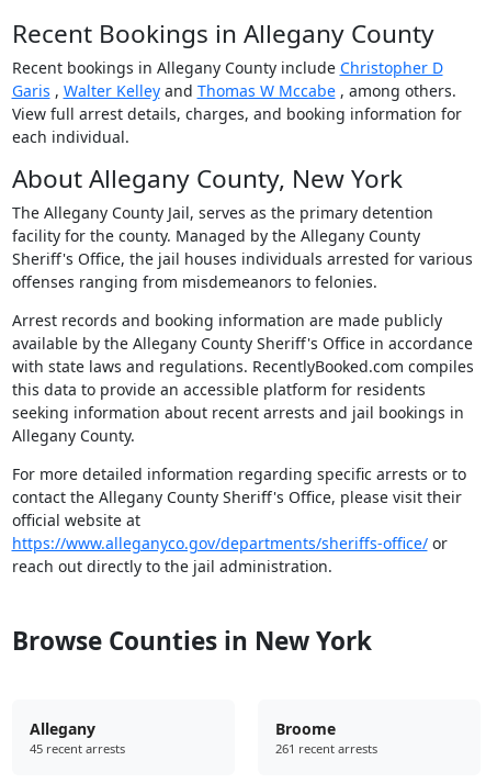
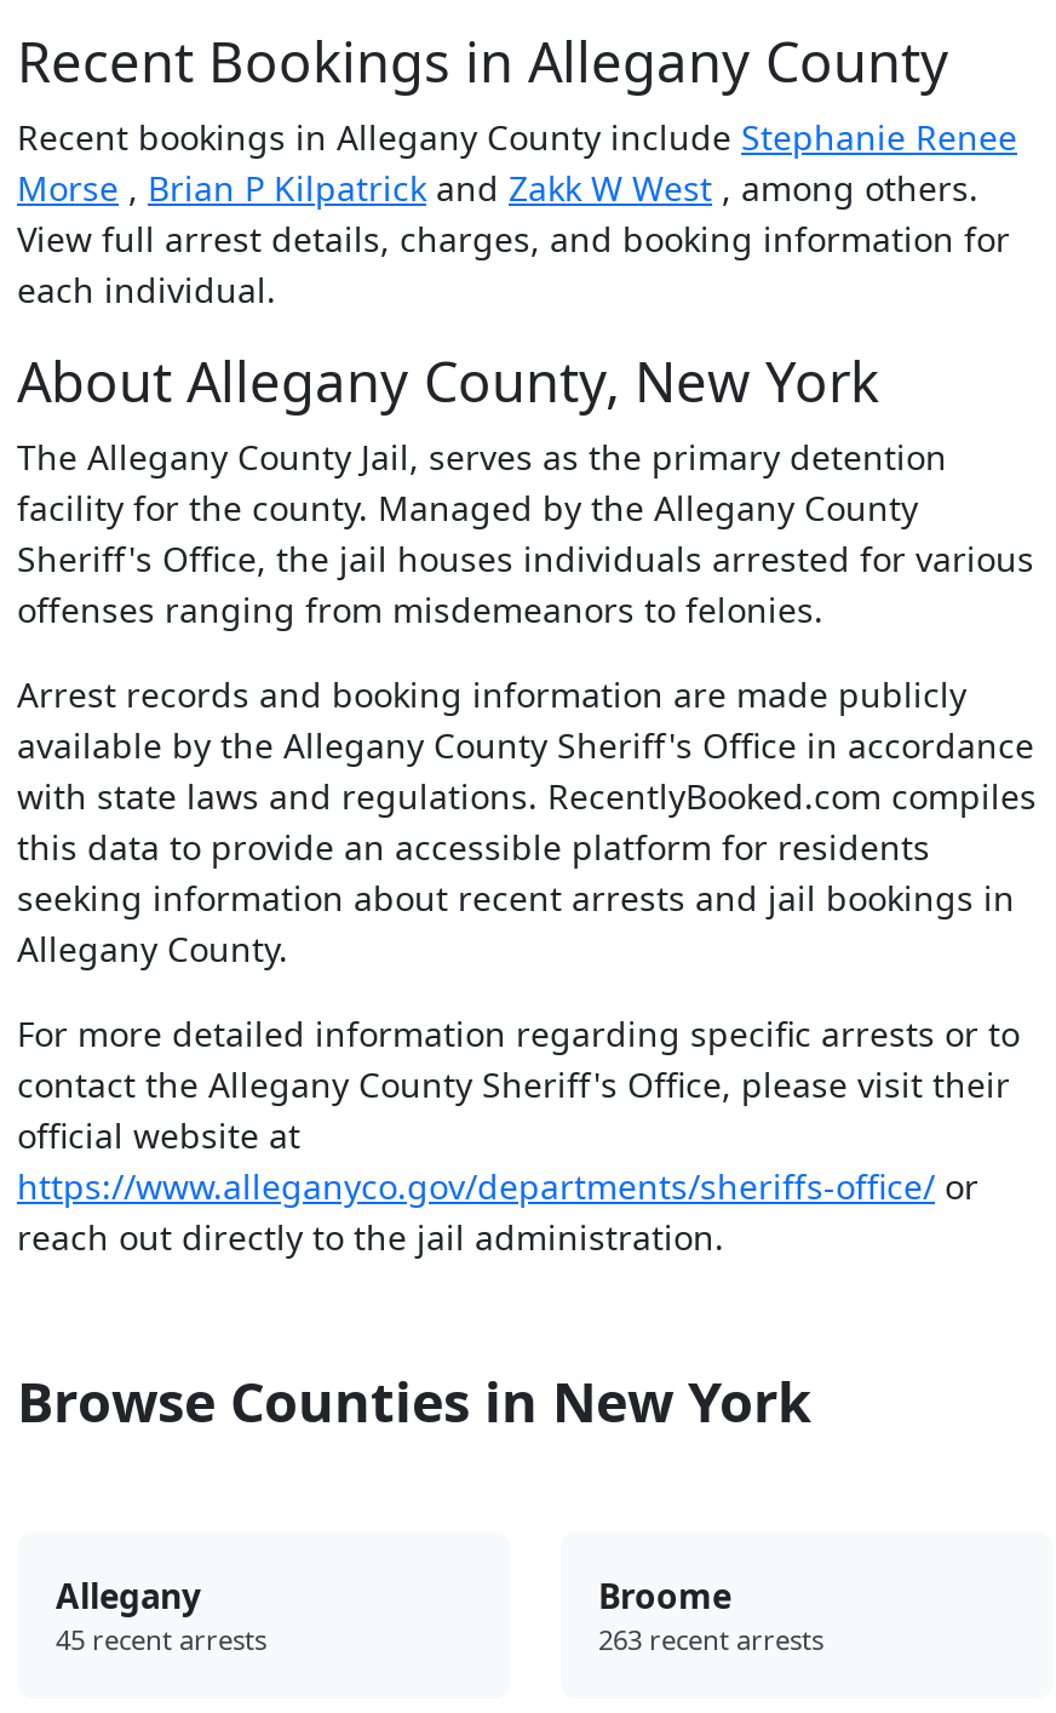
- Recent bookings in Allegany County include Christopher D
- Garis, Walter Kelley and Thomas W Mccabe, among others.
+ Recent bookings in Allegany County include Stephanie Renee
+ Morse, Brian P Kilpatrick and Zakk W West, among others.

- 261 recent arrests
+ 263 recent arrests
